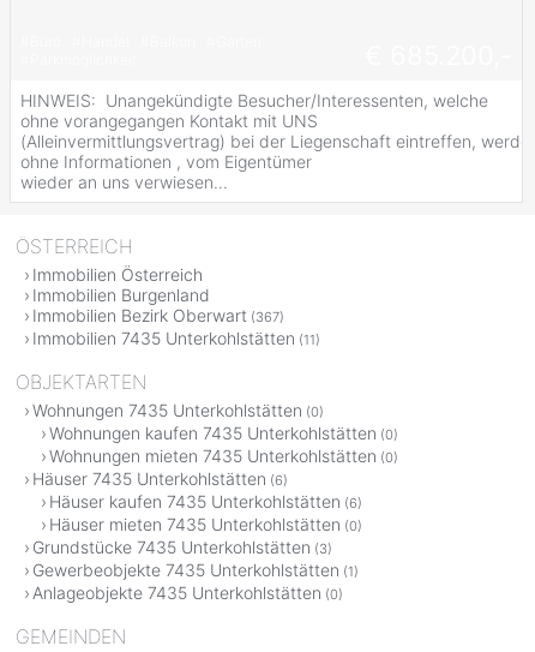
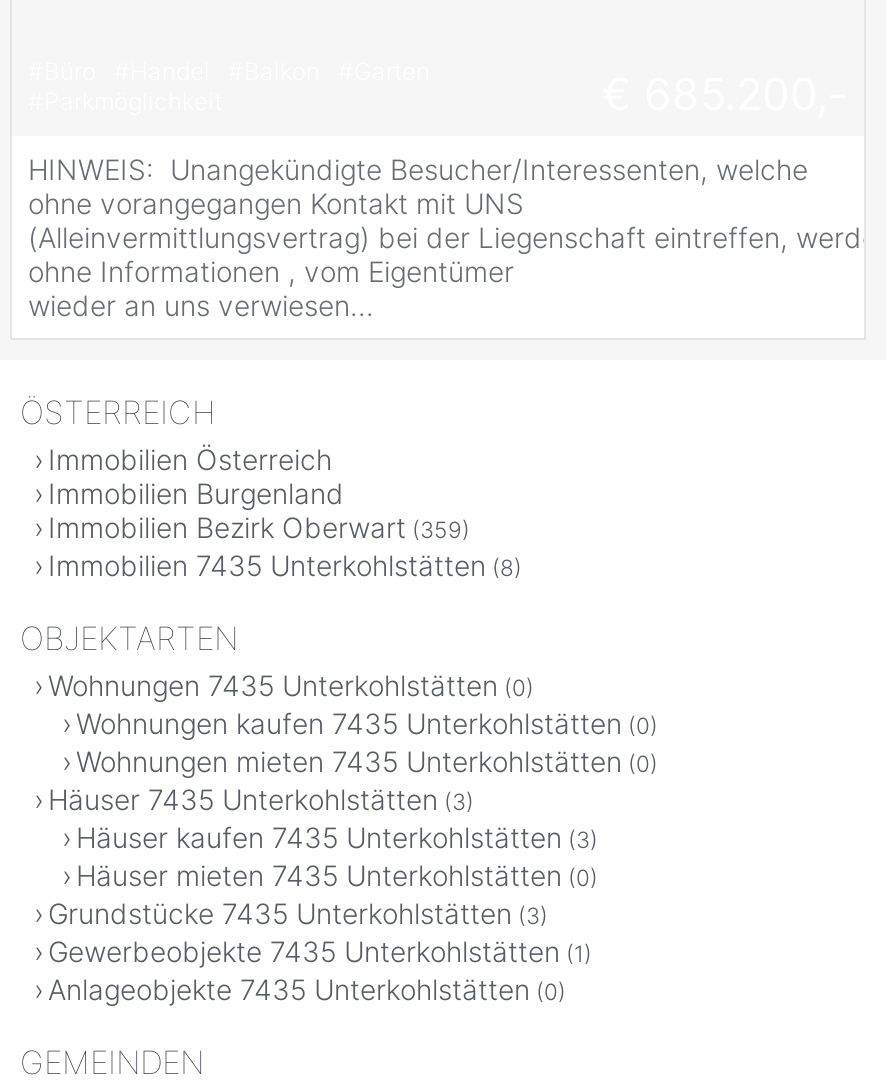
- Immobilien Bezirk Oberwart (367)
+ Immobilien Bezirk Oberwart (359)

- Immobilien 7435 Unterkohlstätten (11)
+ Immobilien 7435 Unterkohlstätten (8)

- Häuser 7435 Unterkohlstätten (6)
+ Häuser 7435 Unterkohlstätten (3)

- Häuser kaufen 7435 Unterkohlstätten (6)
+ Häuser kaufen 7435 Unterkohlstätten (3)
